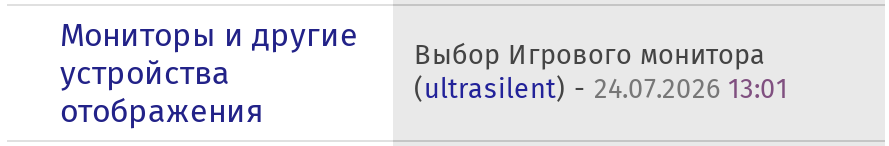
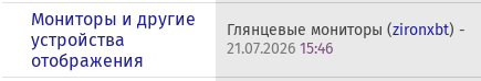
- Выбор Игрового монитора
- (ultrasilent) - 24.07.2026 13:01
+ Глянцевые мониторы (zironxbt) -
+ 21.07.2026 15:46
